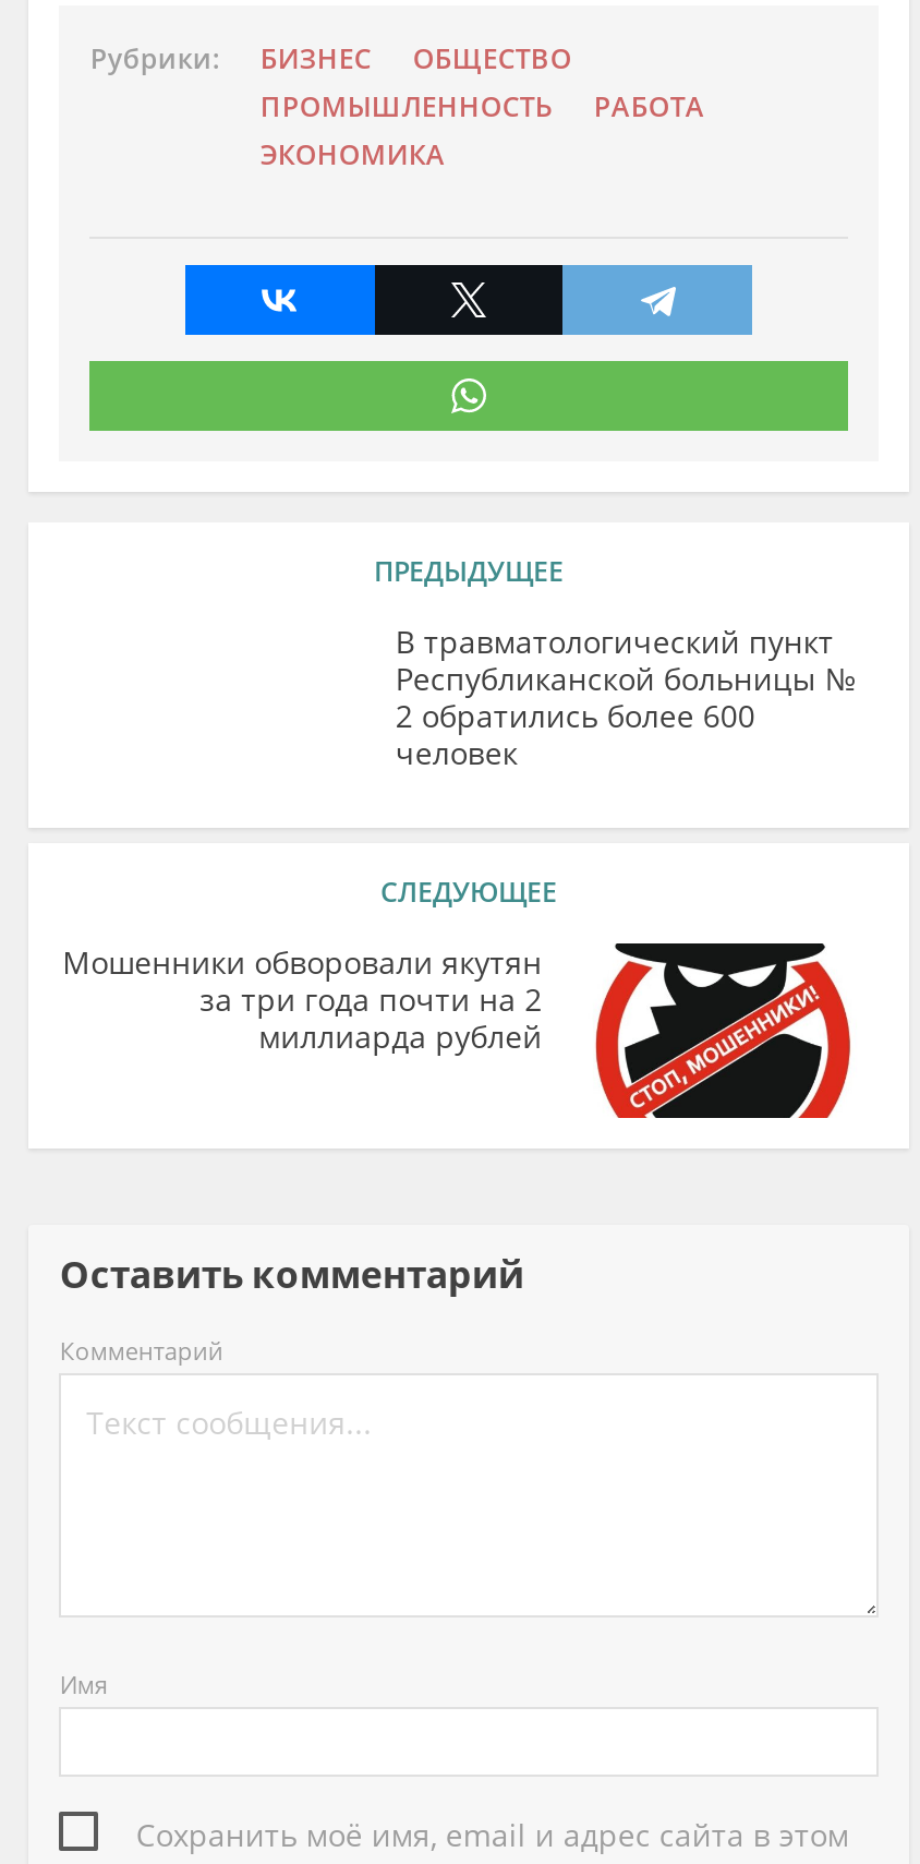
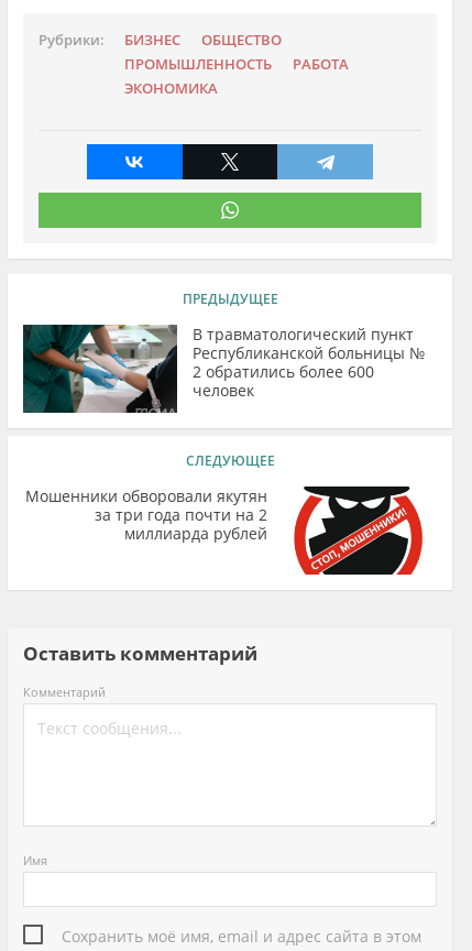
+ [image]
